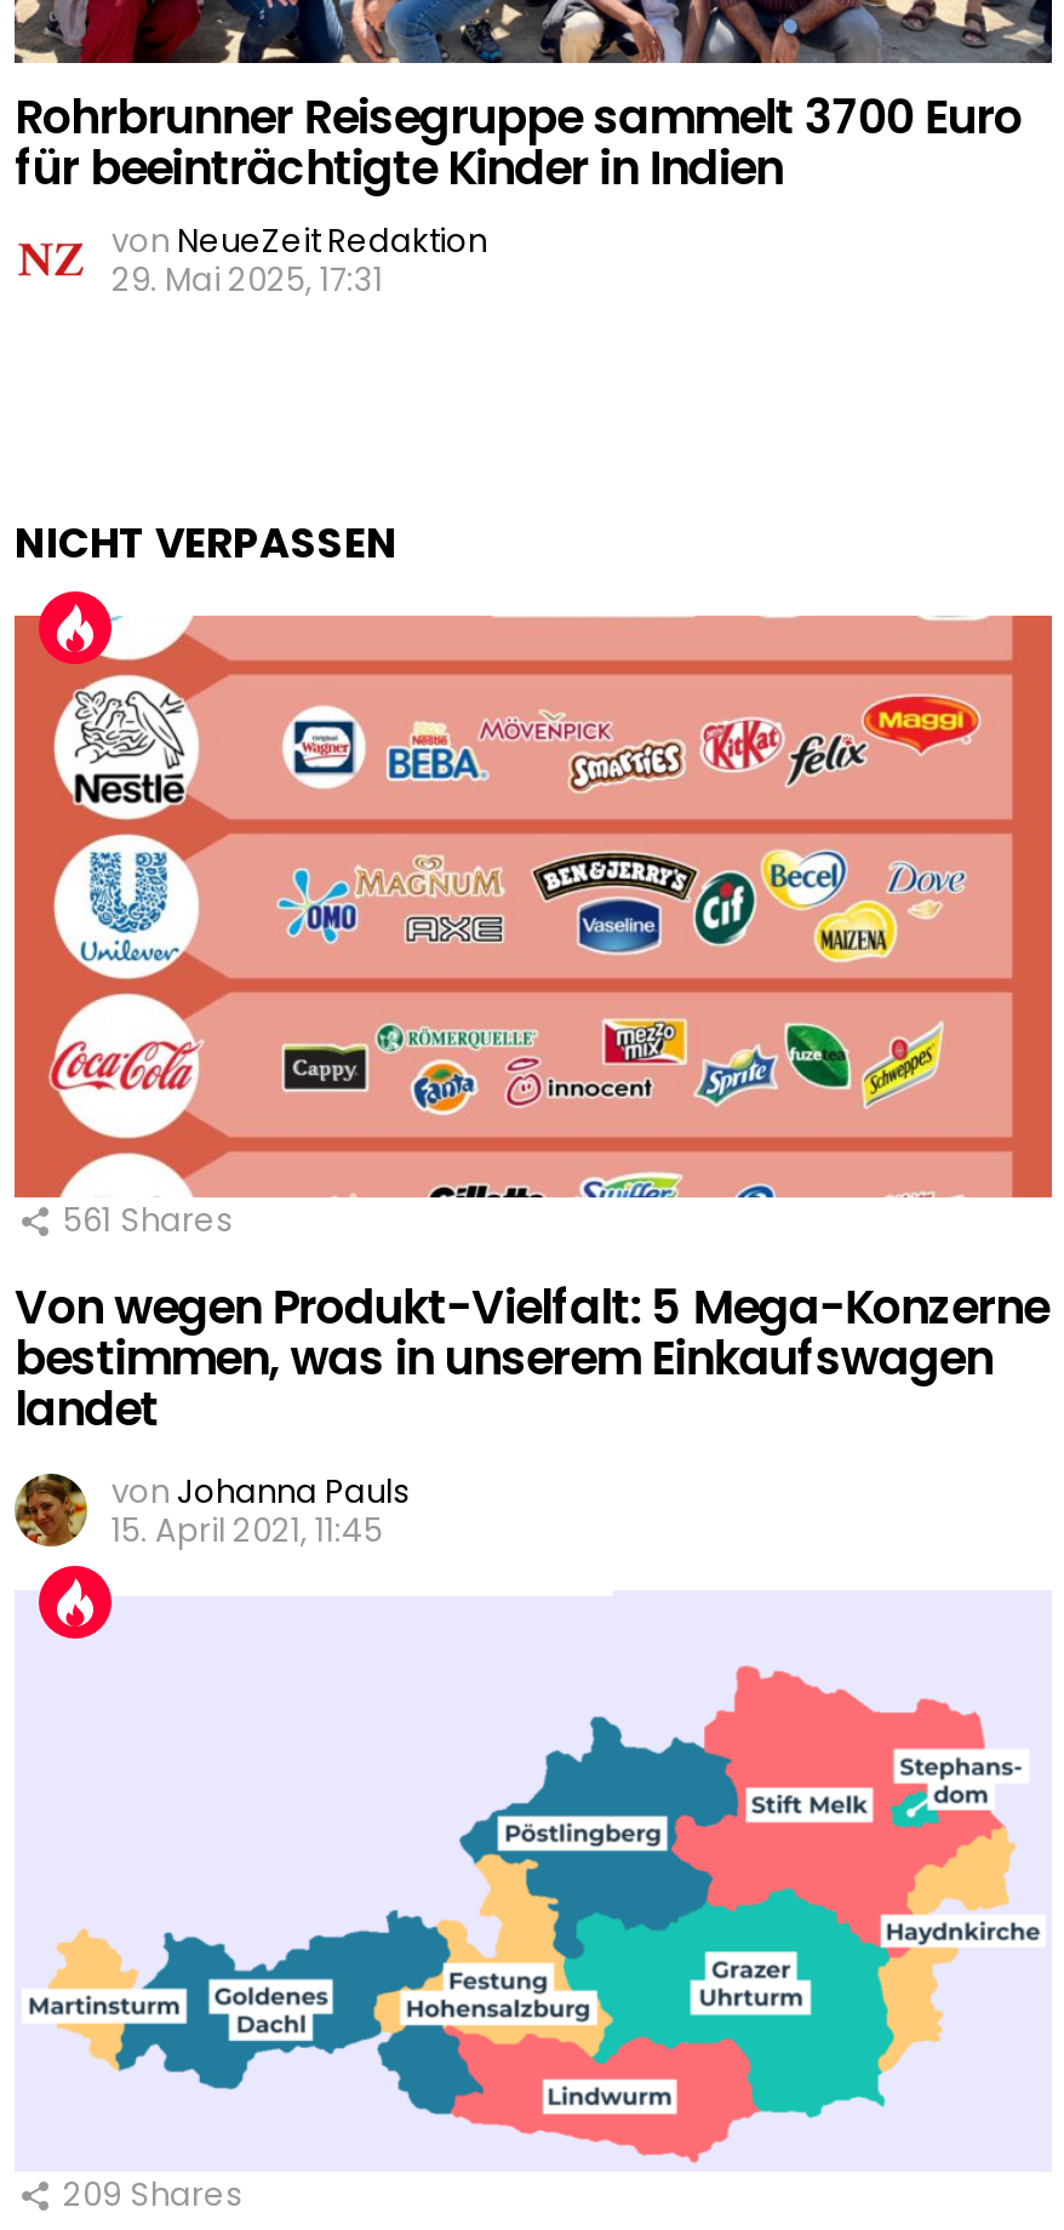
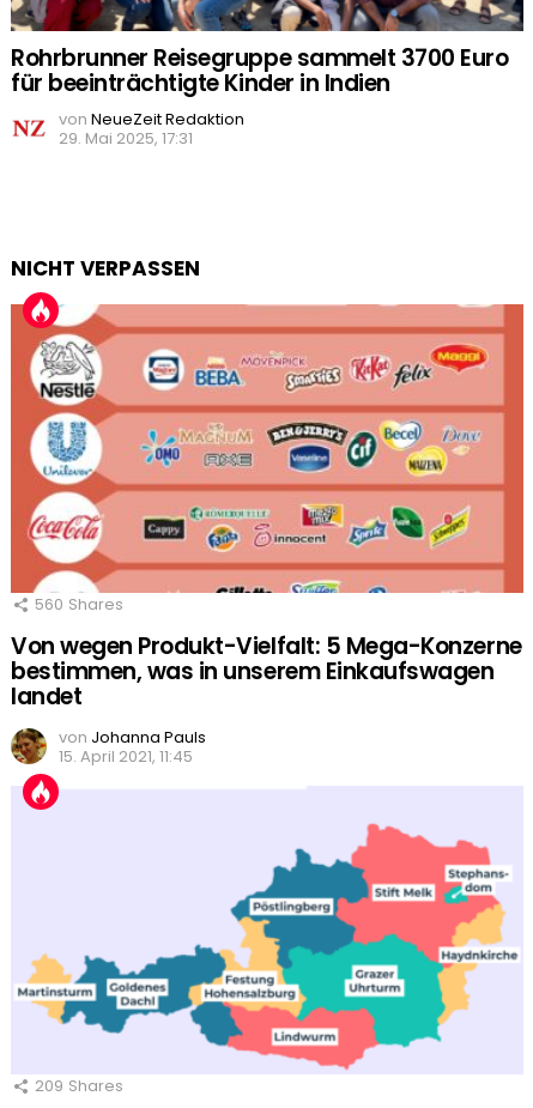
- 561 Shares
+ 560 Shares
